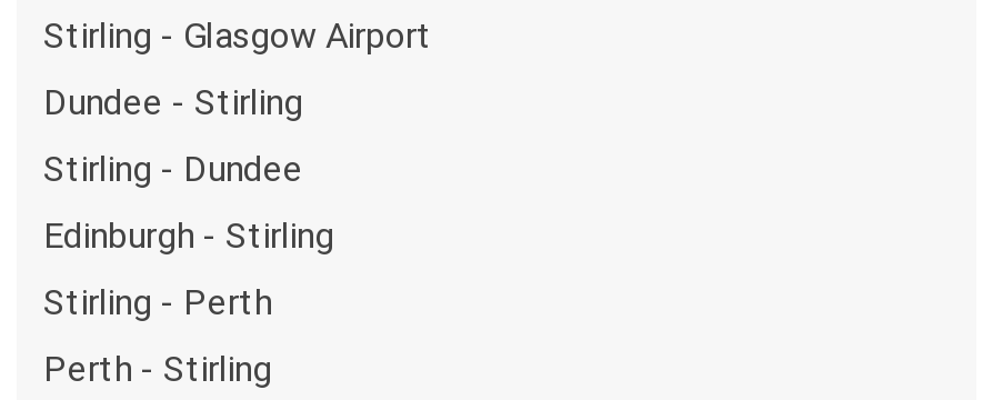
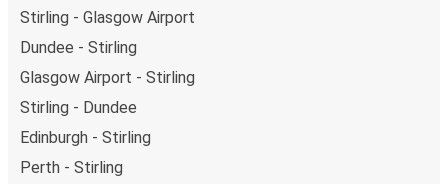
+ Glasgow Airport - Stirling

moved down: Stirling - Dundee | Edinburgh - Stirling

- Stirling - Perth
